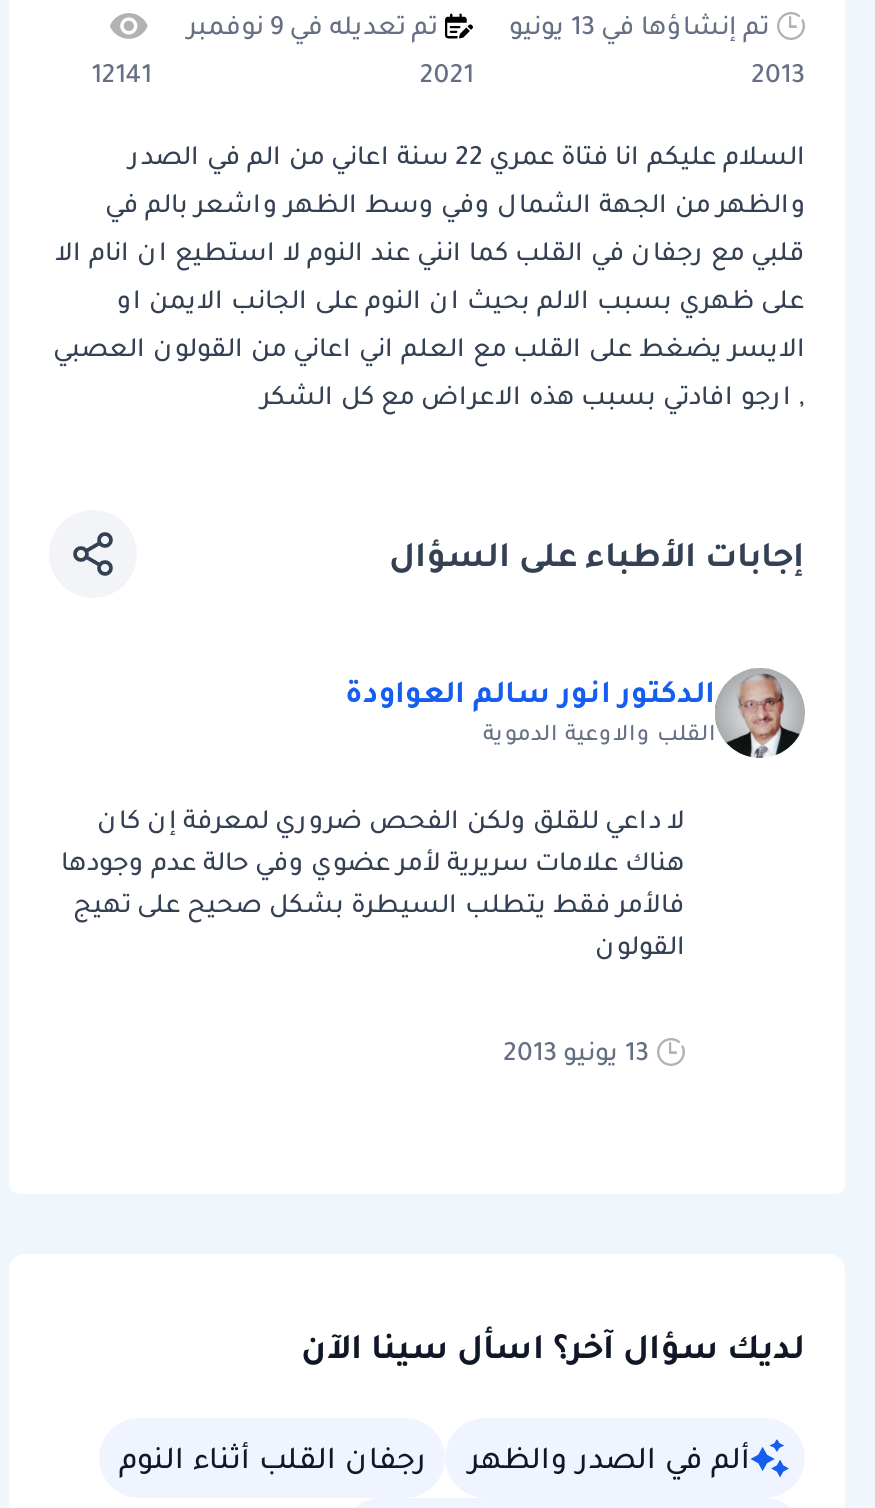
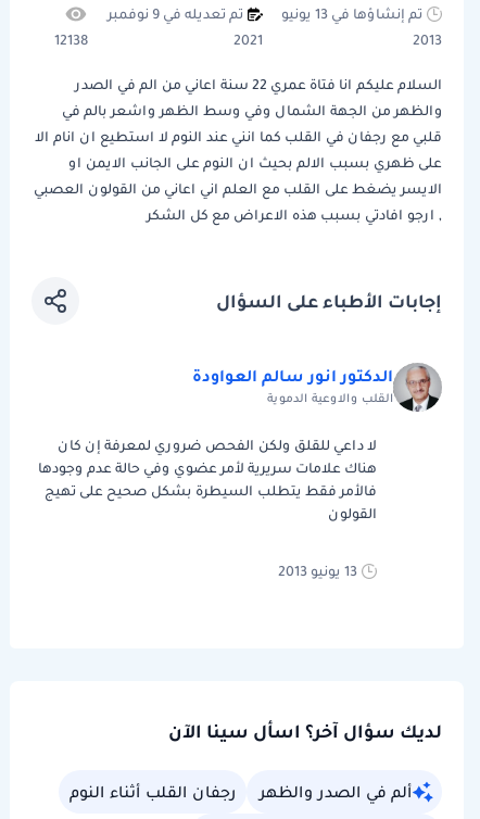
- 12141
+ 12138
